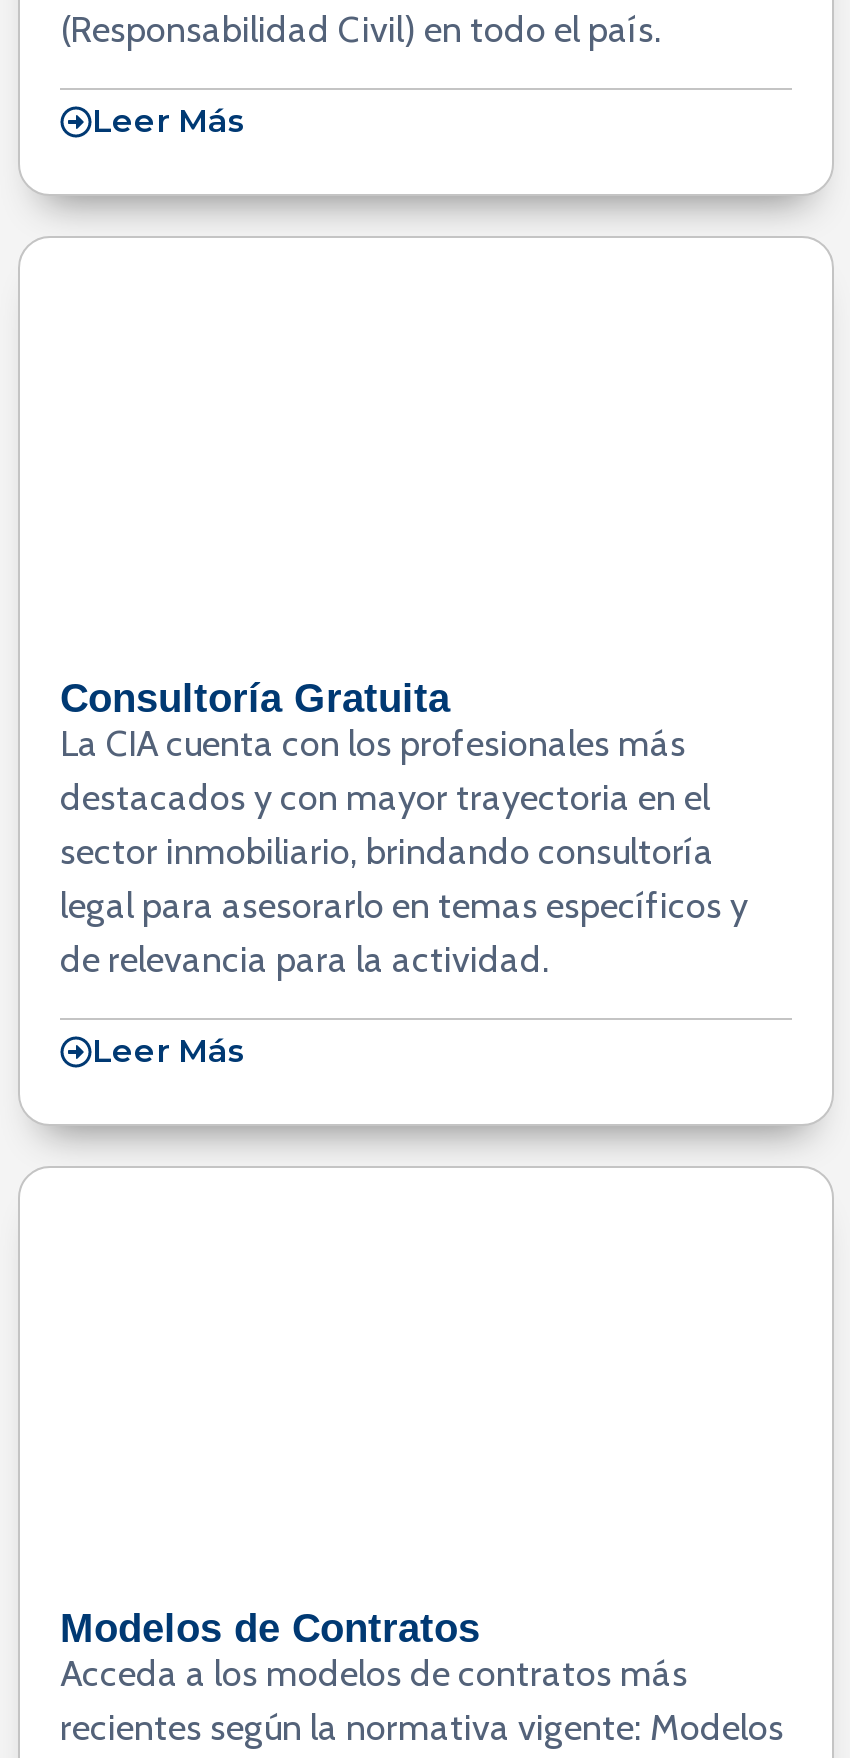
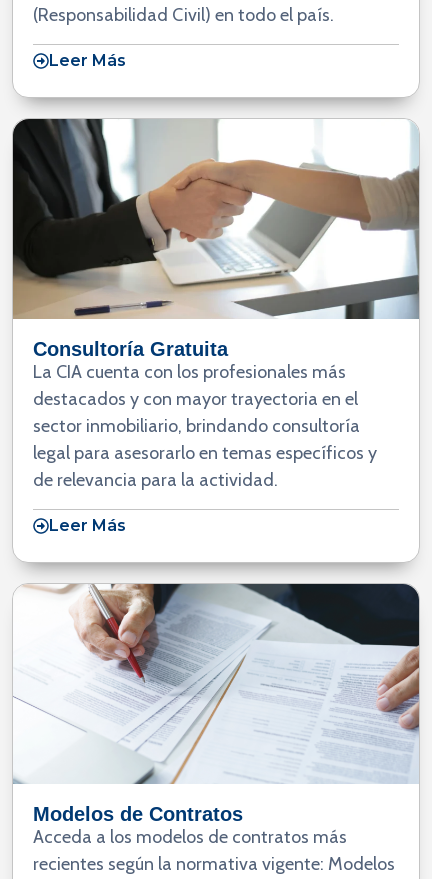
+ [image]

+ [image]
